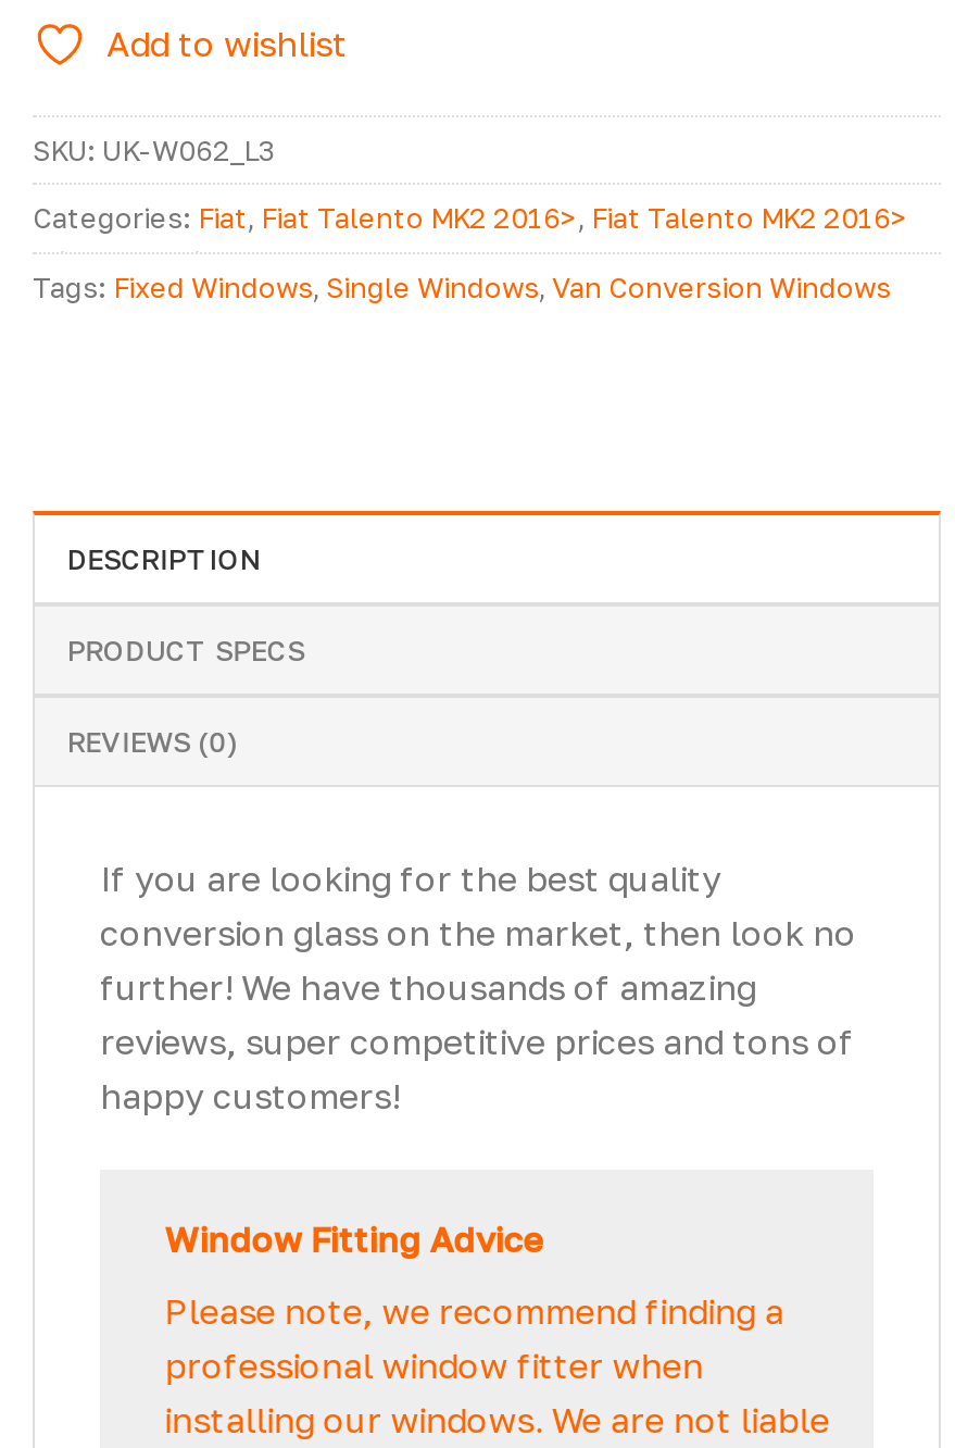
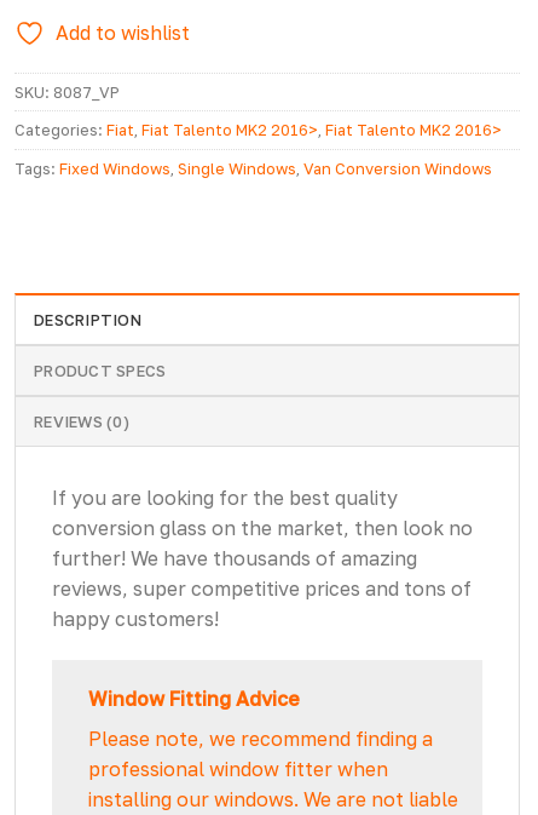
- SKU: UK-W062_L3
+ SKU: 8087_VP
